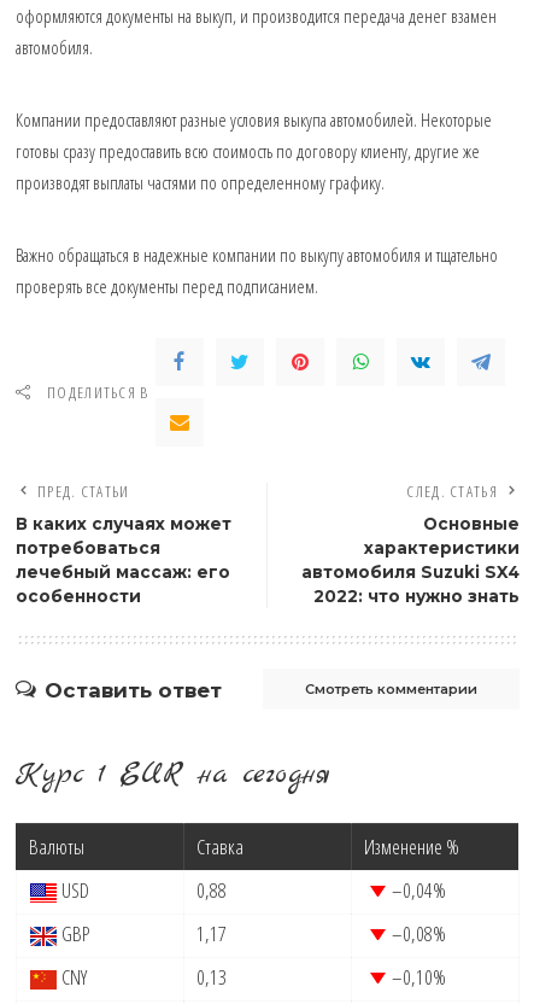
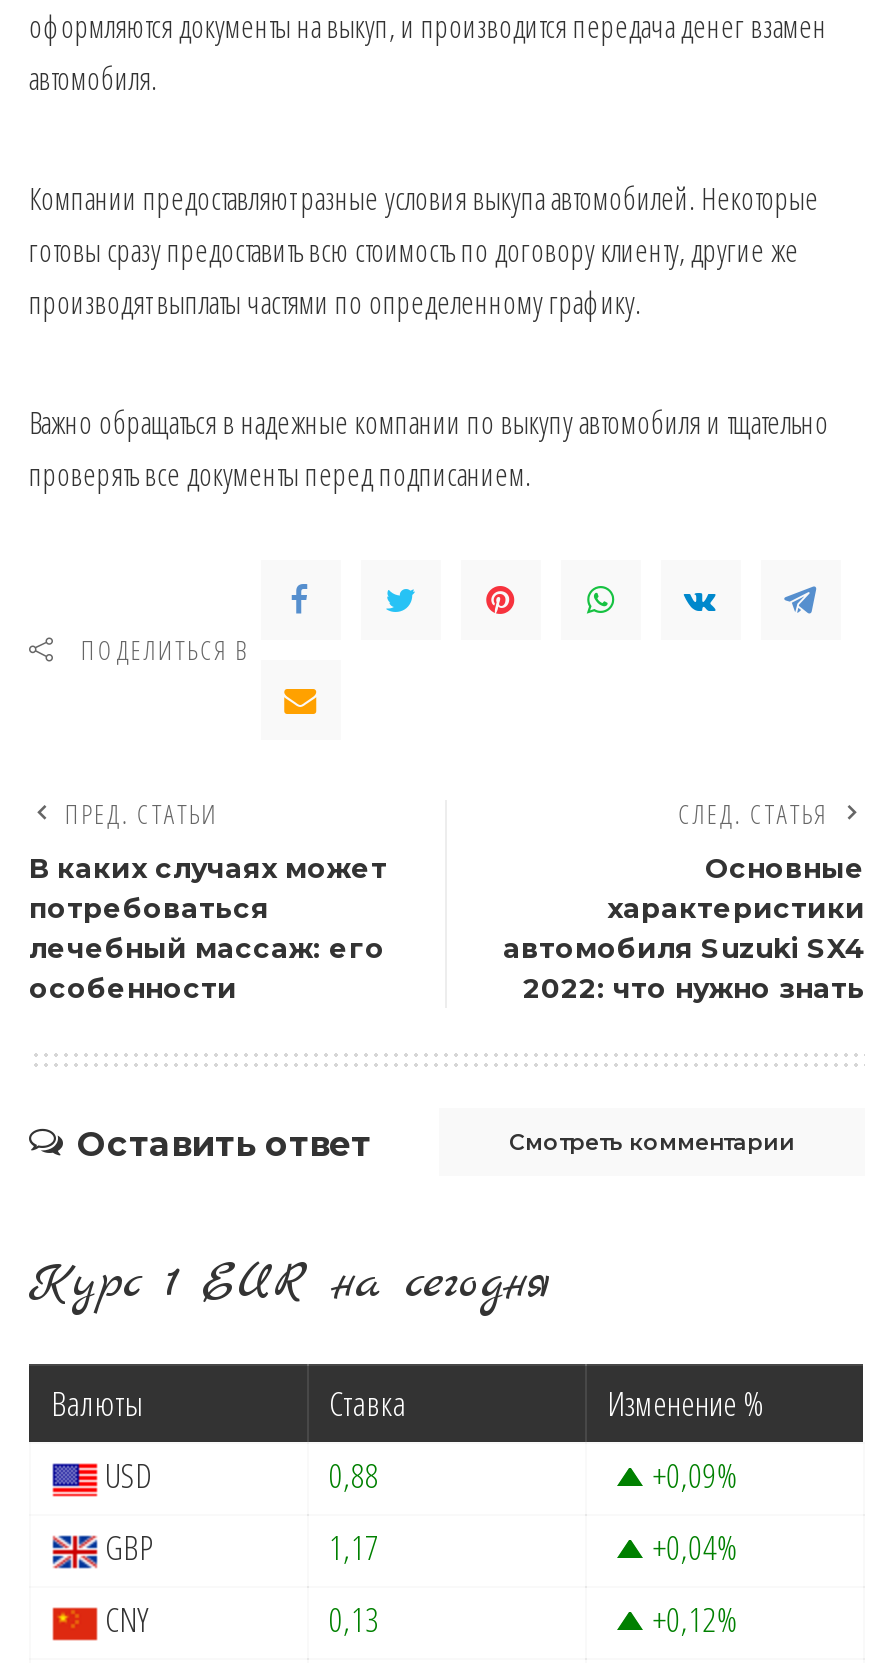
- –0,04%
+ +0,09%

- –0,08%
+ +0,04%

- –0,10%
+ +0,12%
